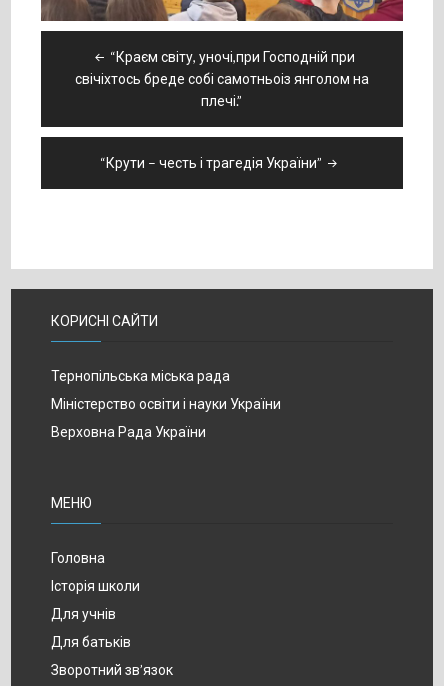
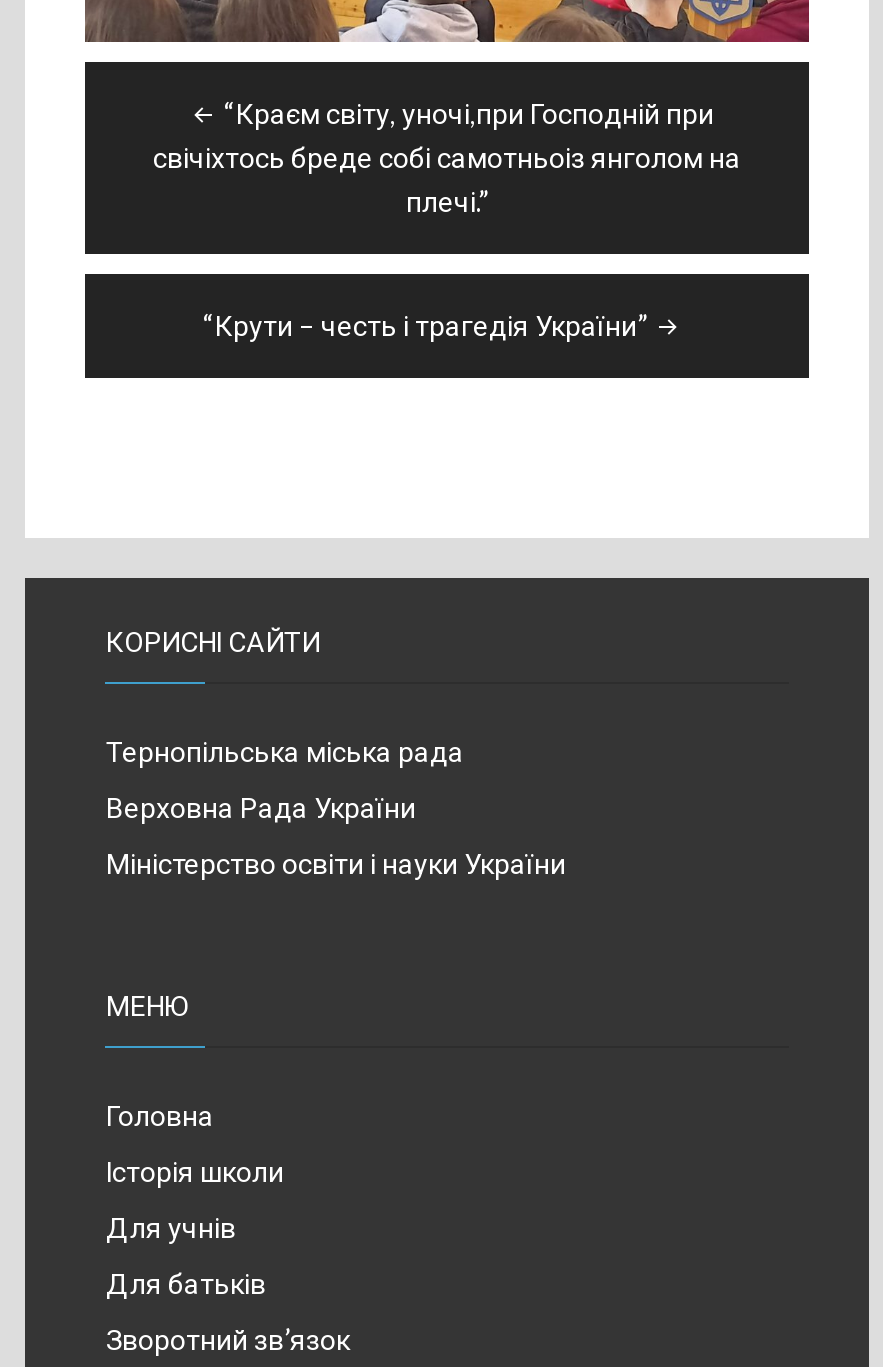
moved down: Міністерство освіти і науки України

moved up: Верховна Рада України
